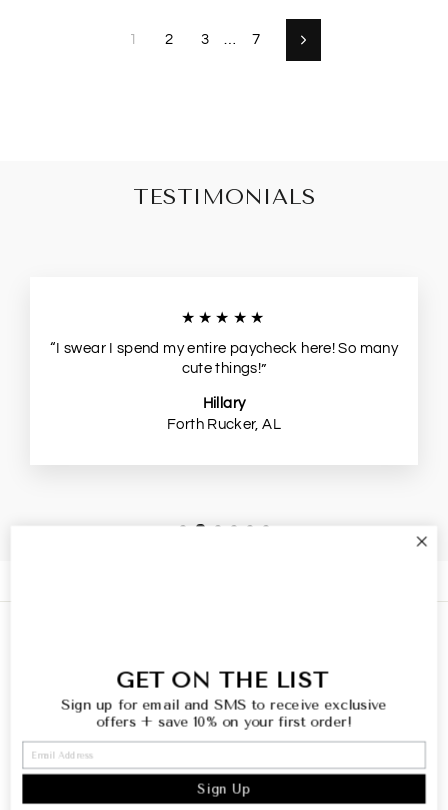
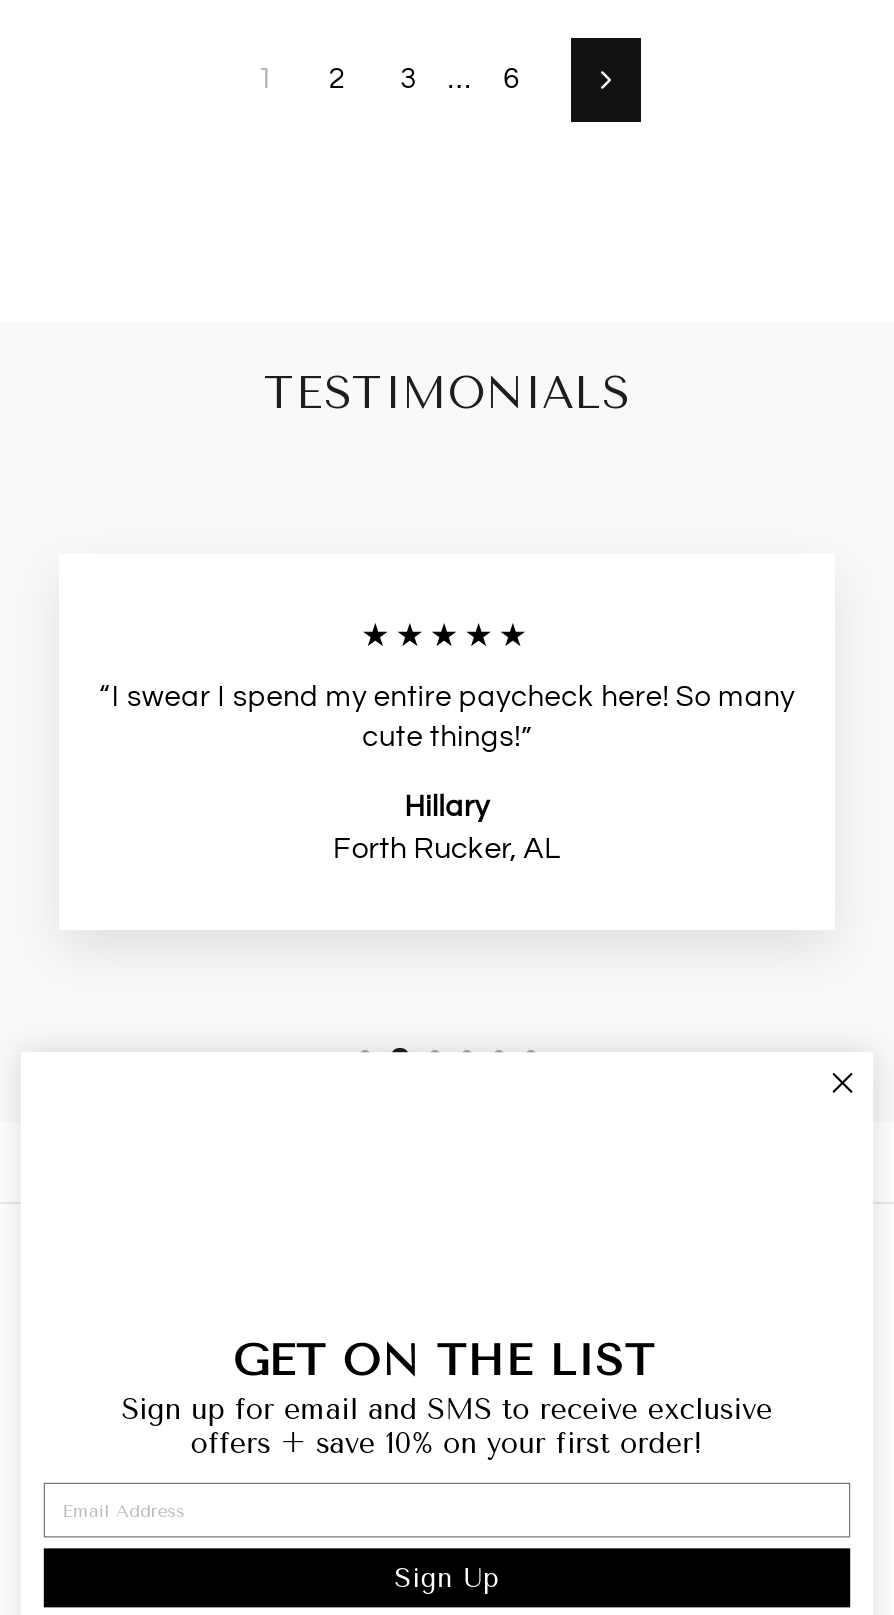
- 7
+ 6
